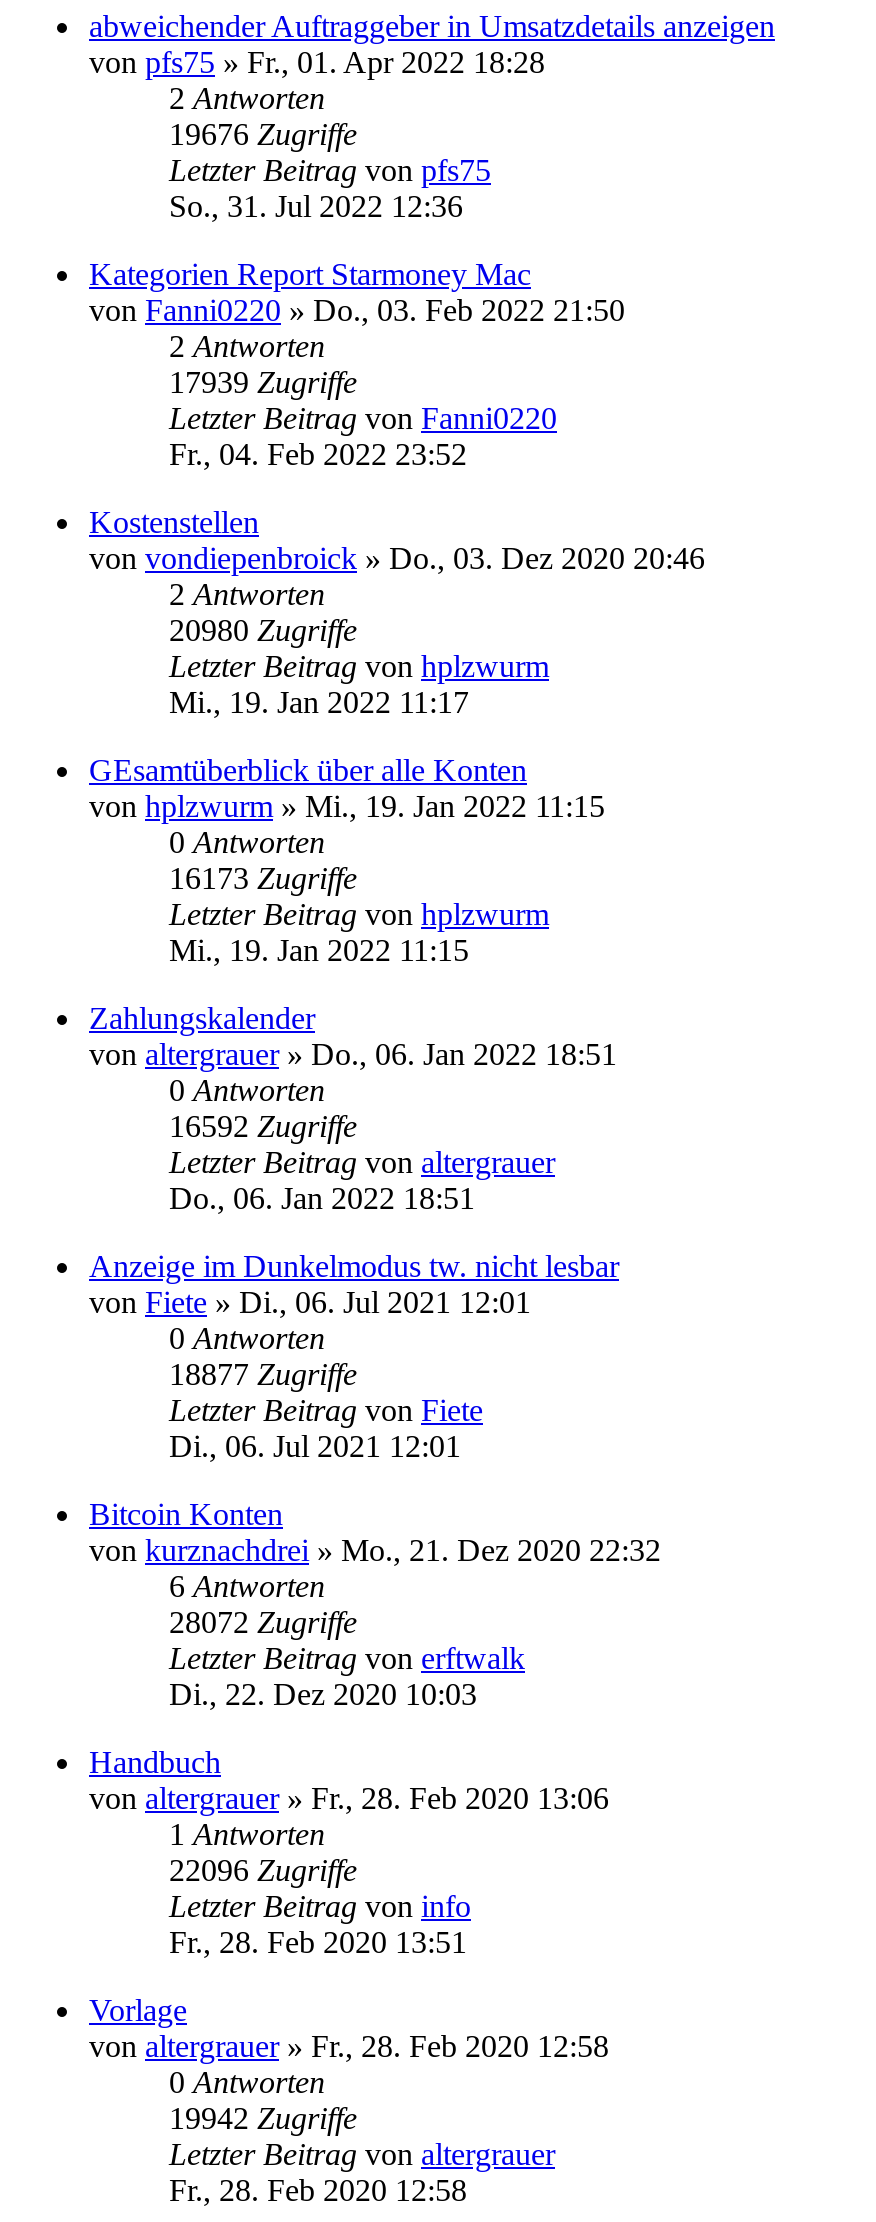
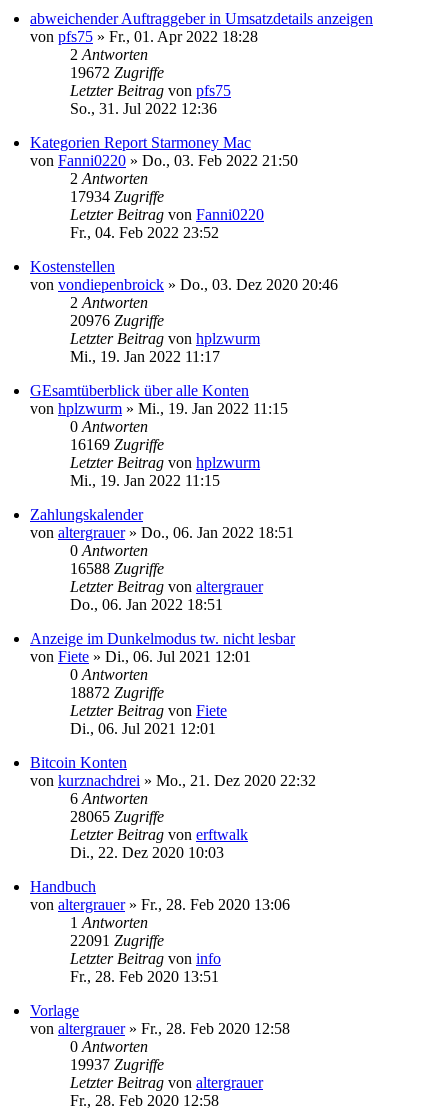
- 19676 Zugriffe
+ 19672 Zugriffe

- 17939 Zugriffe
+ 17934 Zugriffe

- 20980 Zugriffe
+ 20976 Zugriffe

- 16173 Zugriffe
+ 16169 Zugriffe

- 16592 Zugriffe
+ 16588 Zugriffe

- 18877 Zugriffe
+ 18872 Zugriffe

- 28072 Zugriffe
+ 28065 Zugriffe

- 22096 Zugriffe
+ 22091 Zugriffe

- 19942 Zugriffe
+ 19937 Zugriffe
